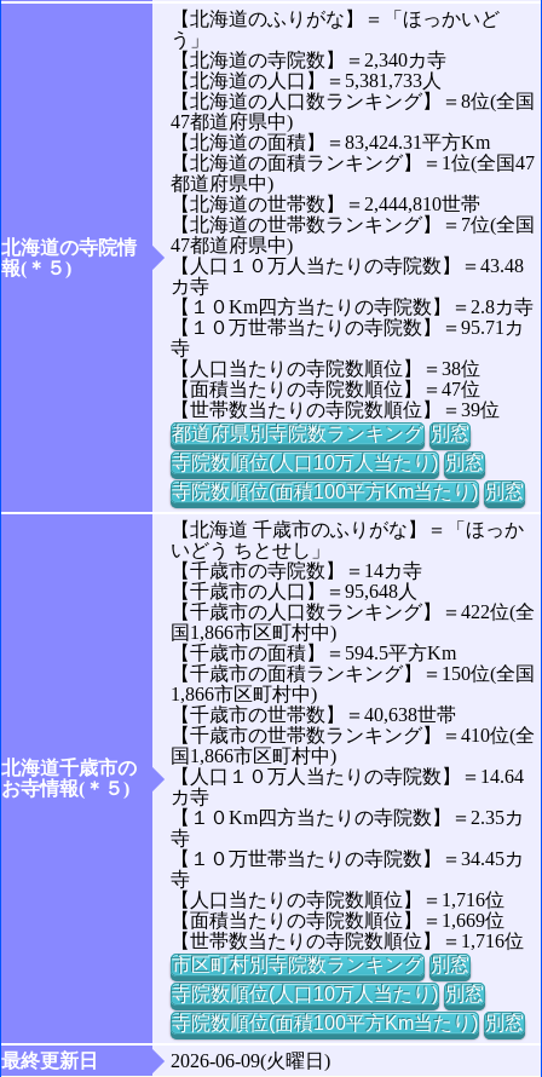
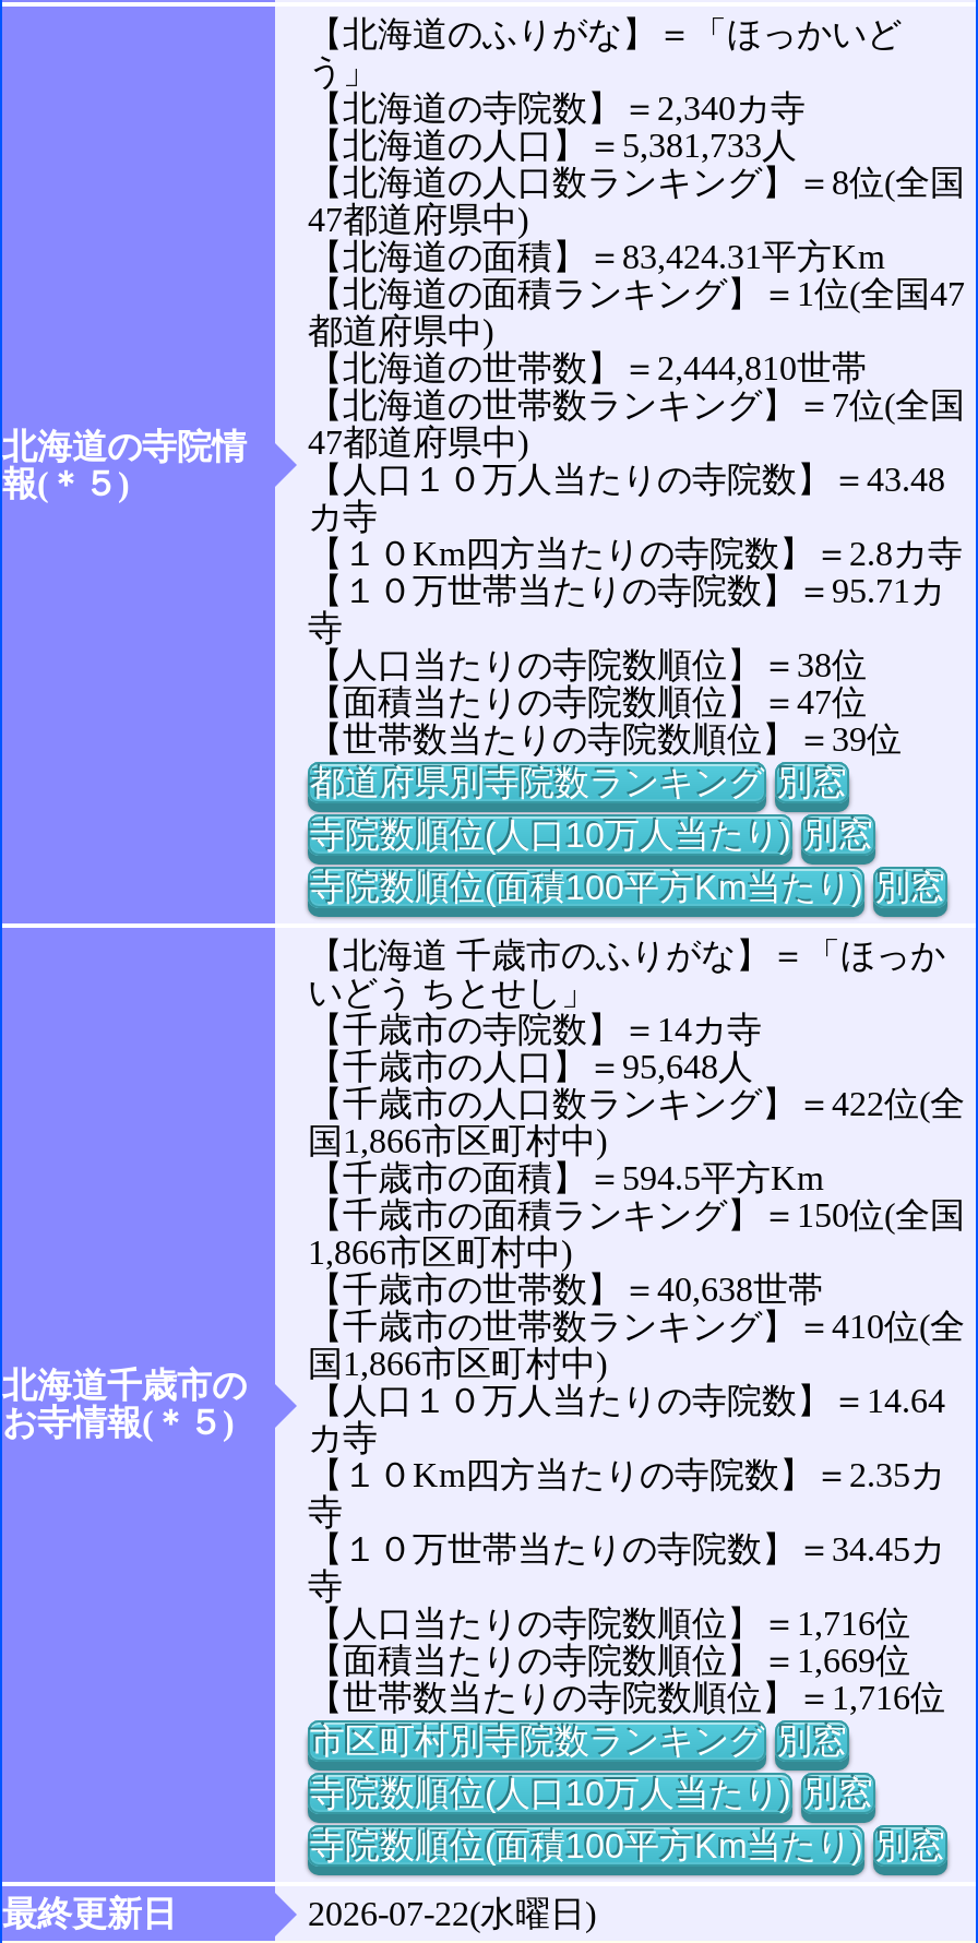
- 2026-06-09(火曜日)
+ 2026-07-22(水曜日)
